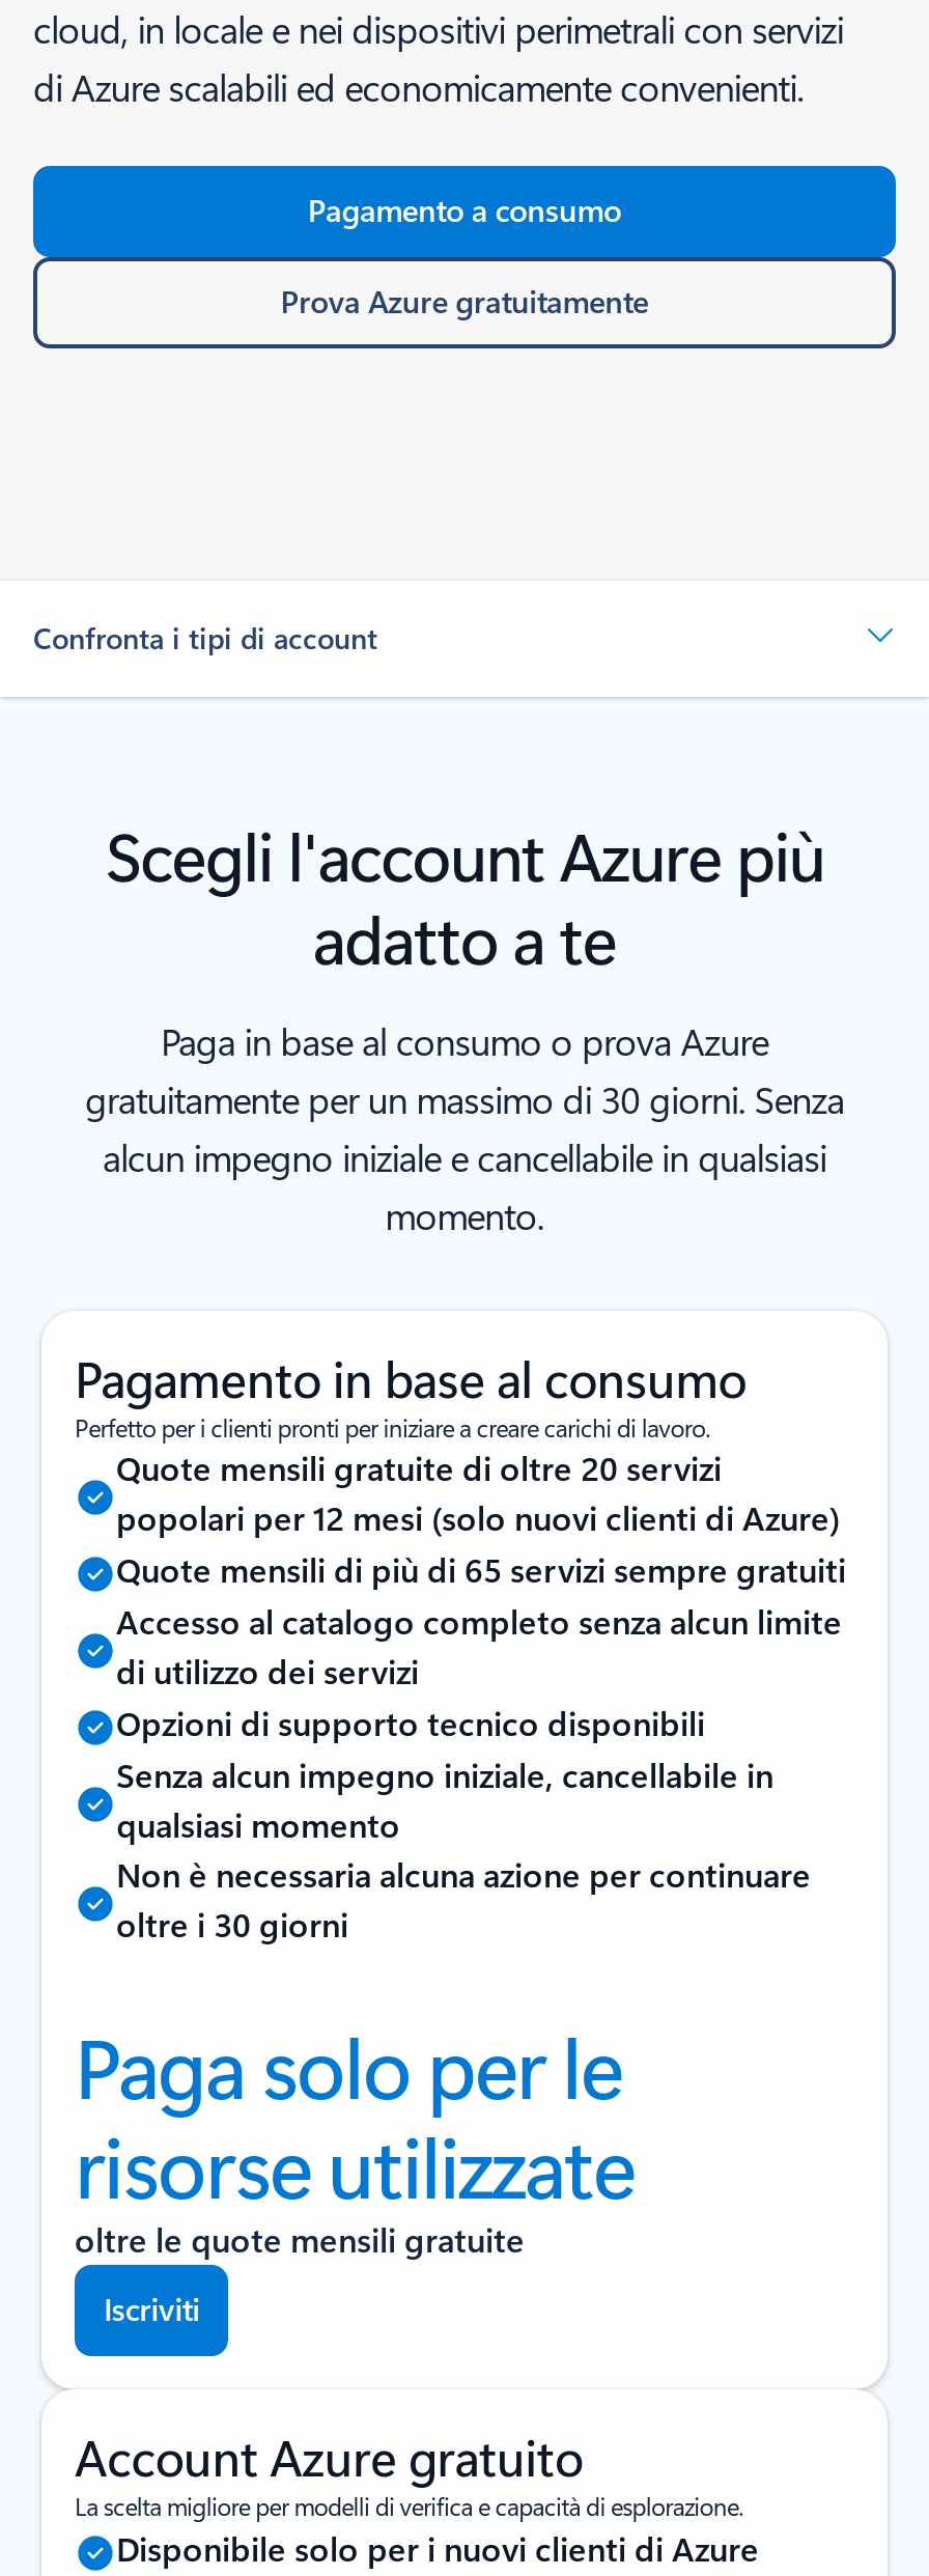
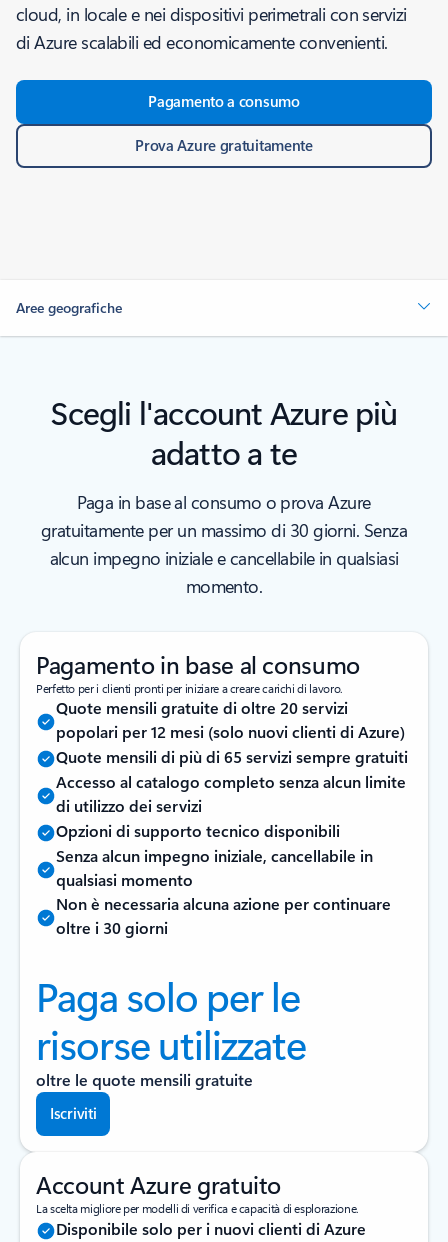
- Confronta i tipi di account
+ Aree geografiche
